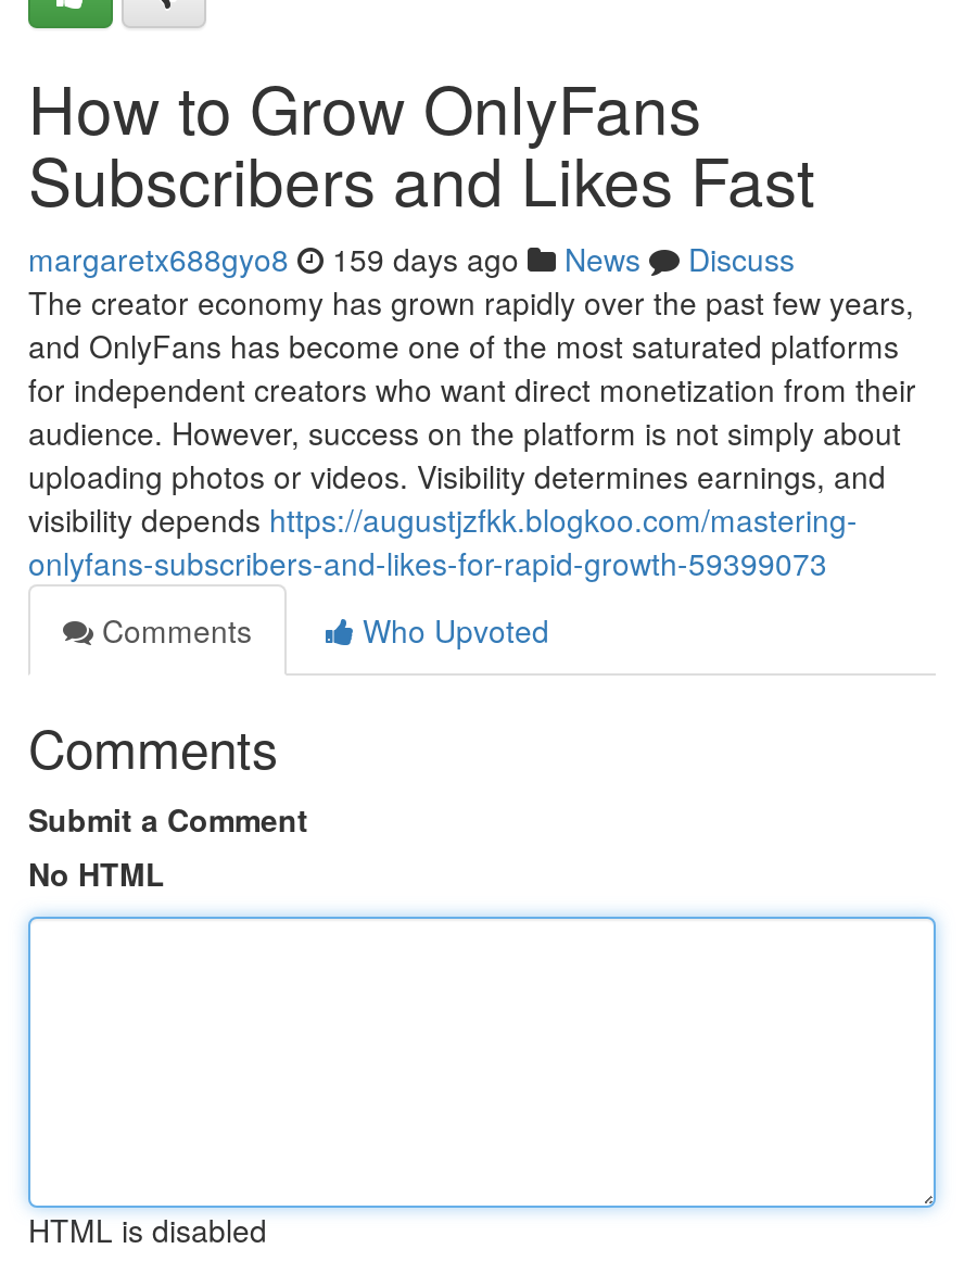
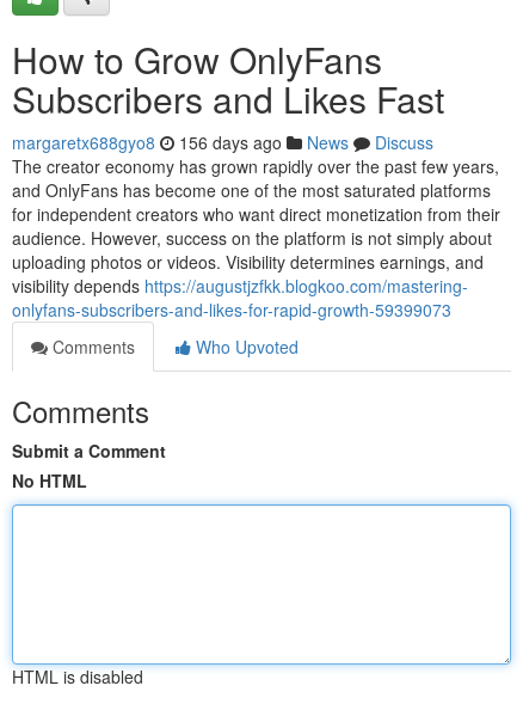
- margaretx688gyo8 159 days ago News Discuss
+ margaretx688gyo8 156 days ago News Discuss
